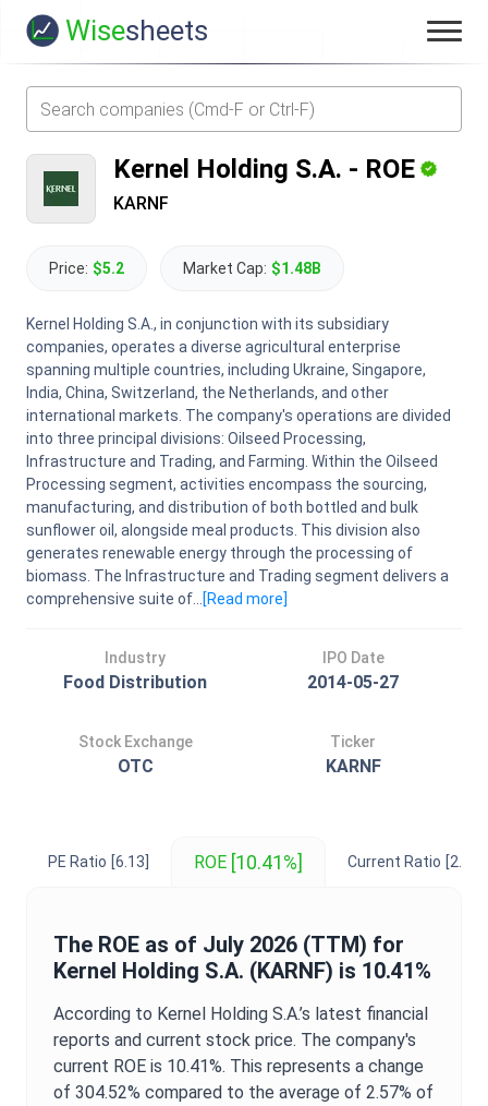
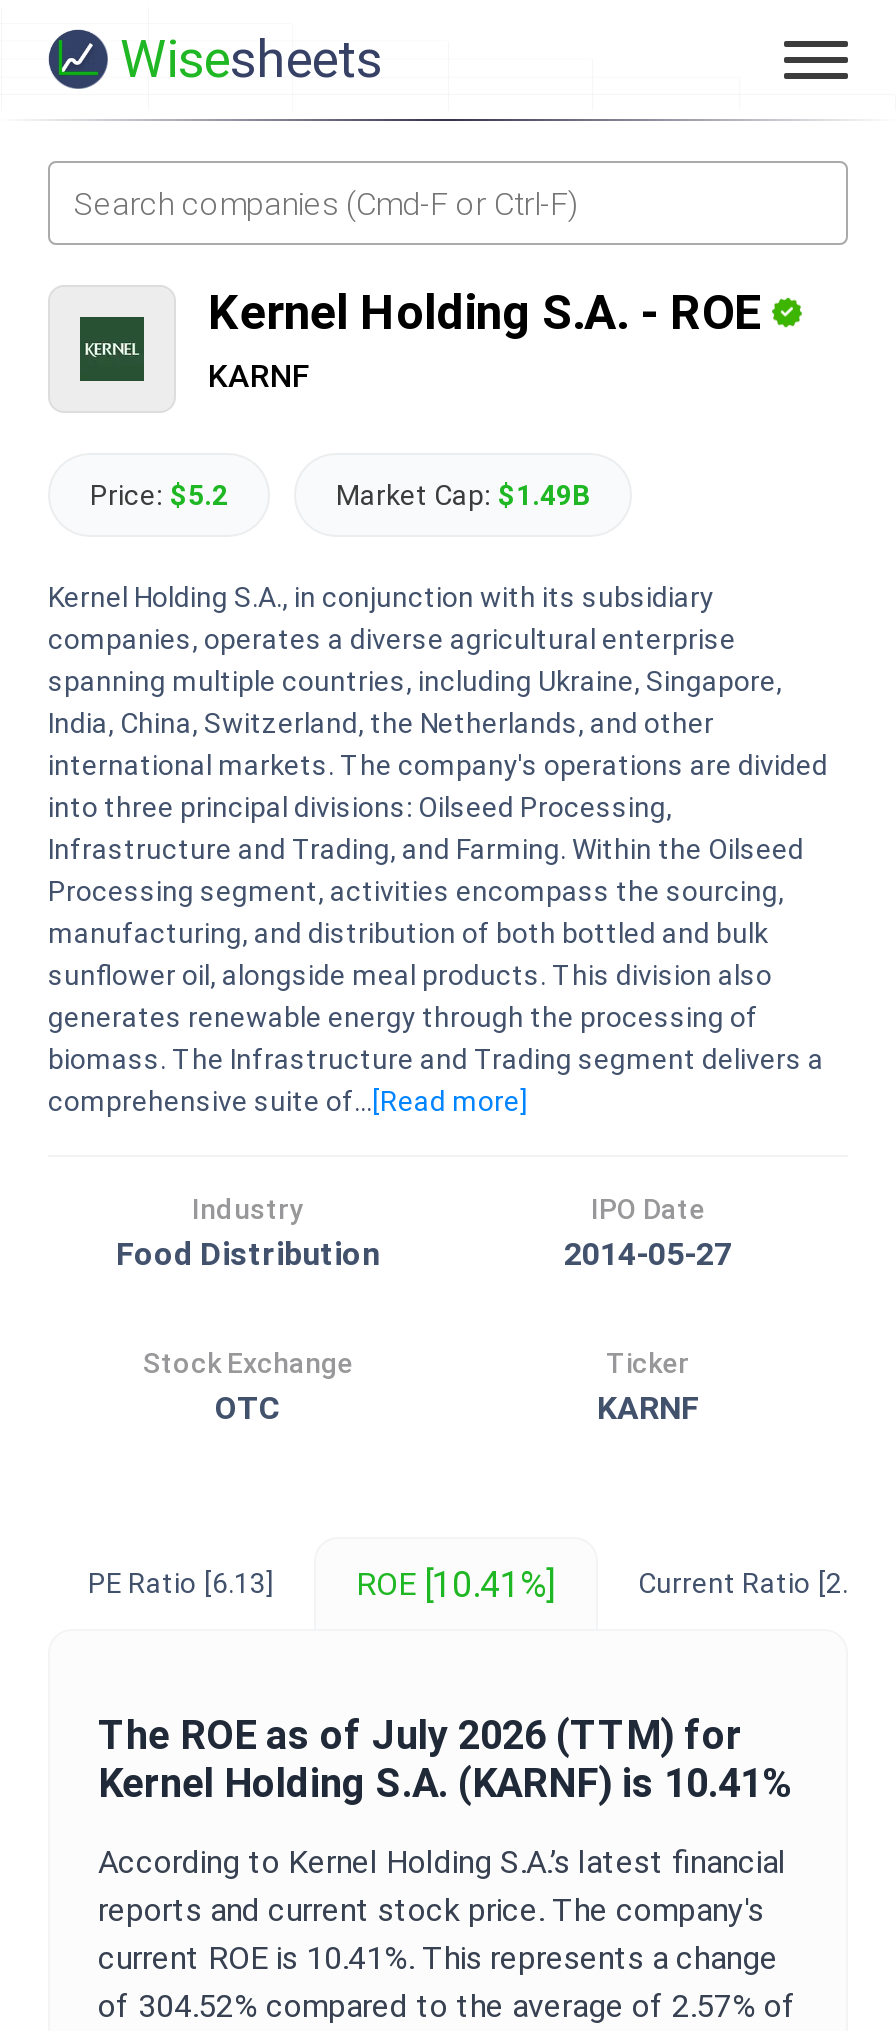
- Market Cap: $1.48B
+ Market Cap: $1.49B
